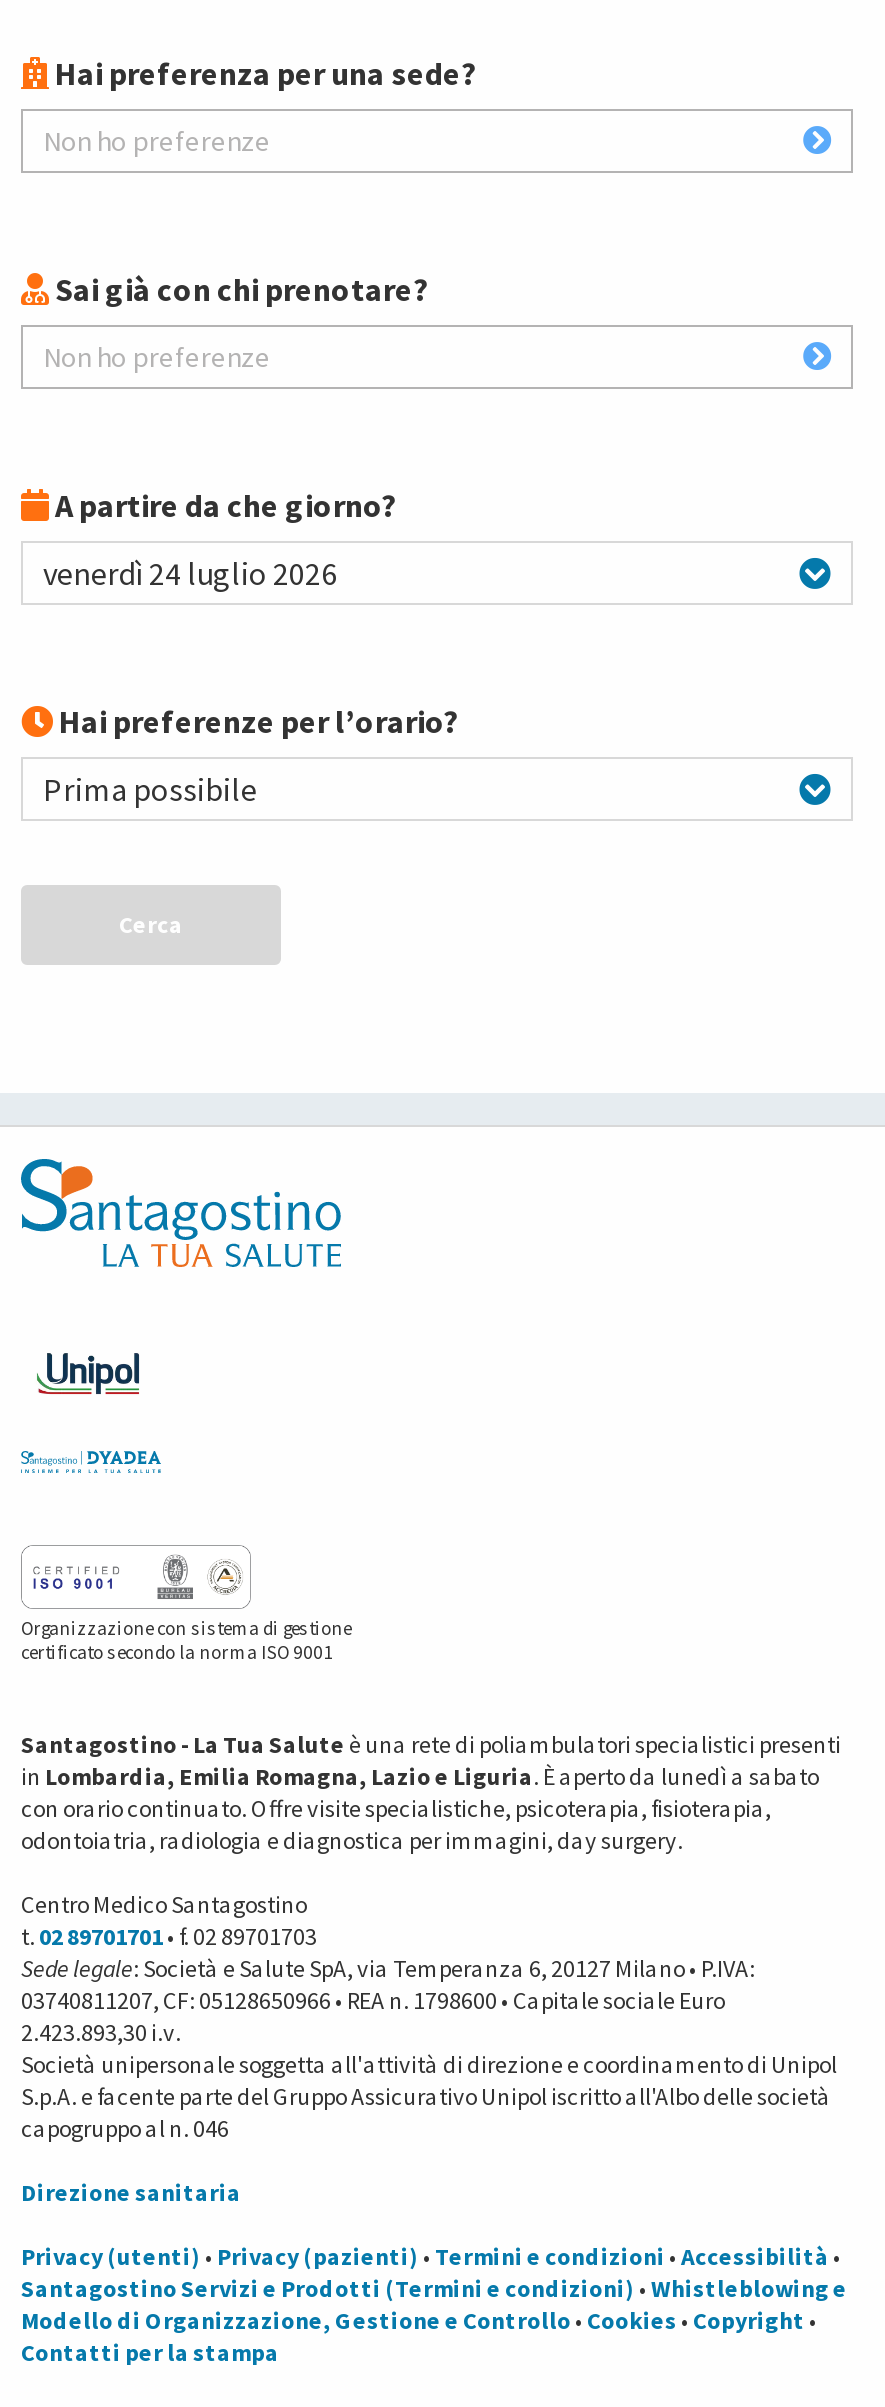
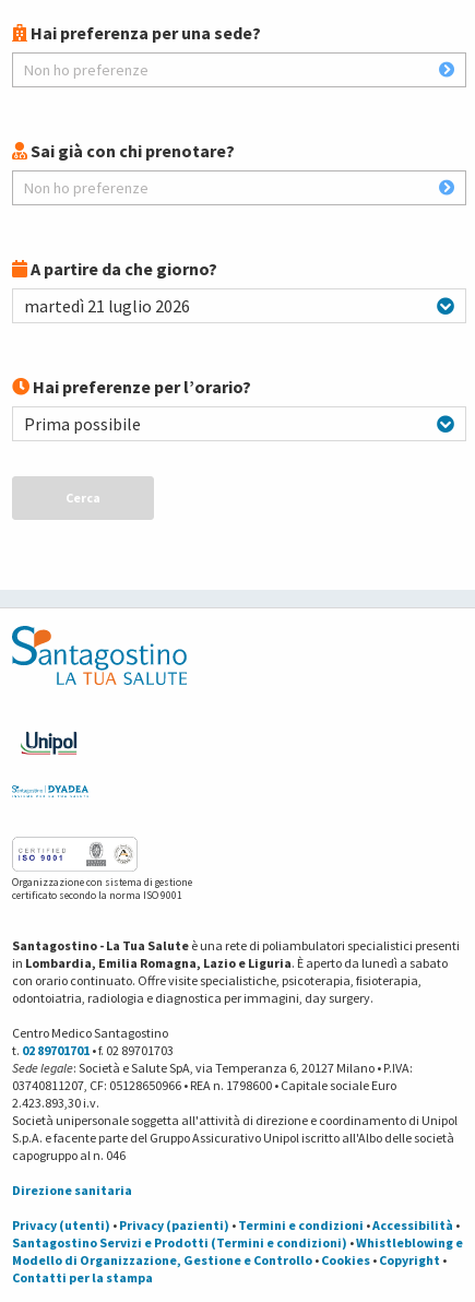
- venerdì 24 luglio 2026
+ martedì 21 luglio 2026
